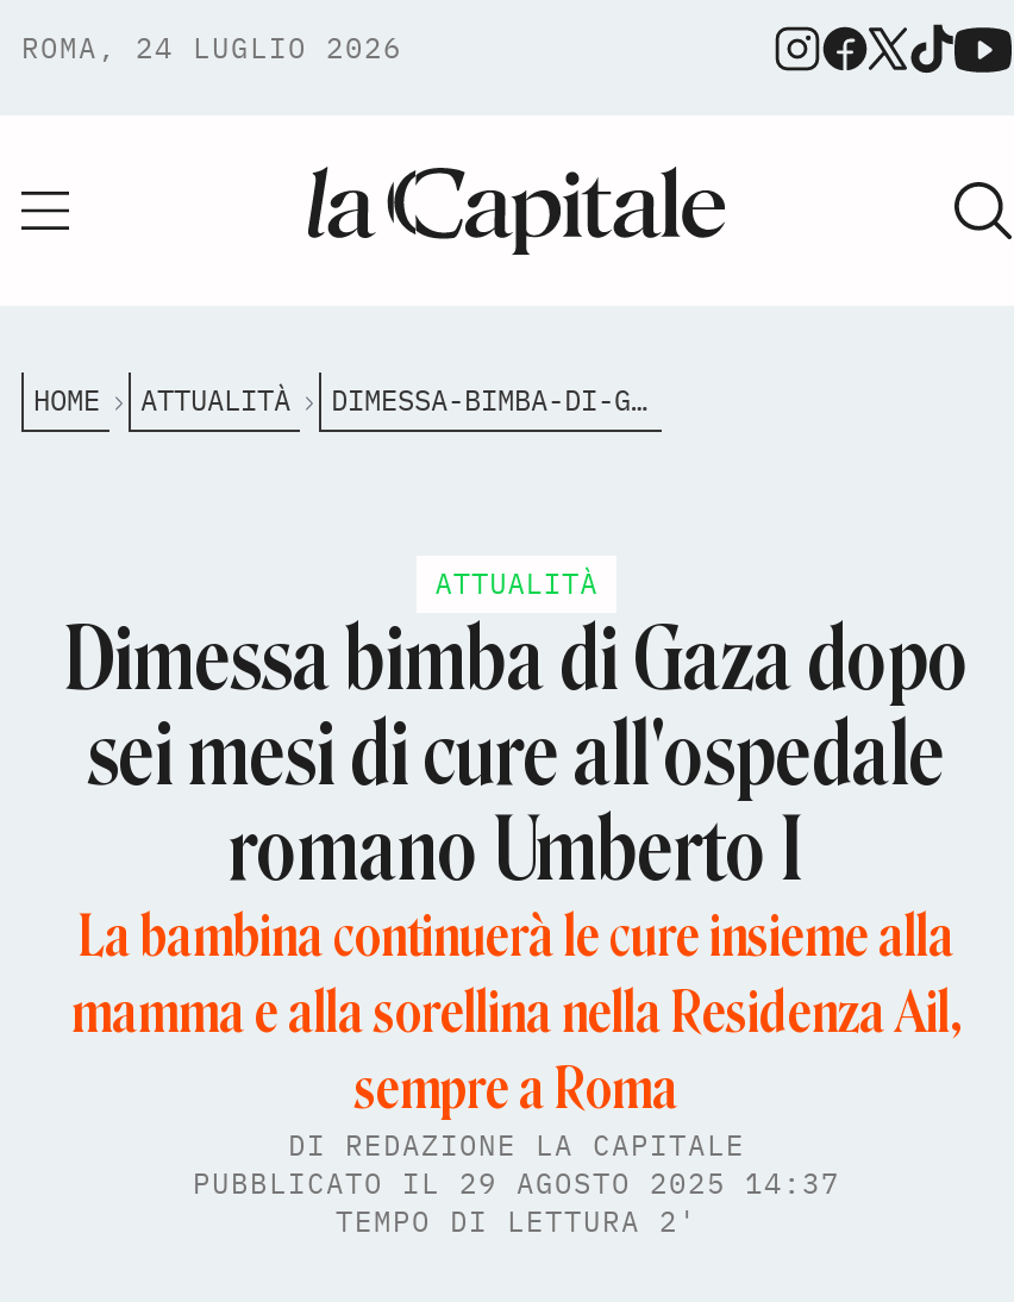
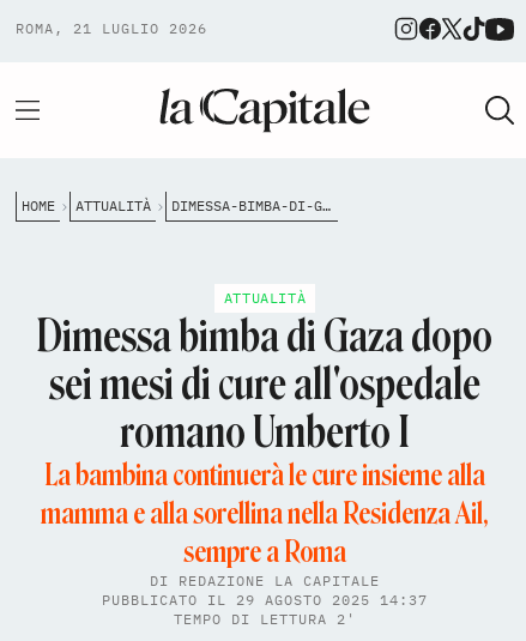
- ROMA, 24 LUGLIO 2026
+ ROMA, 21 LUGLIO 2026
